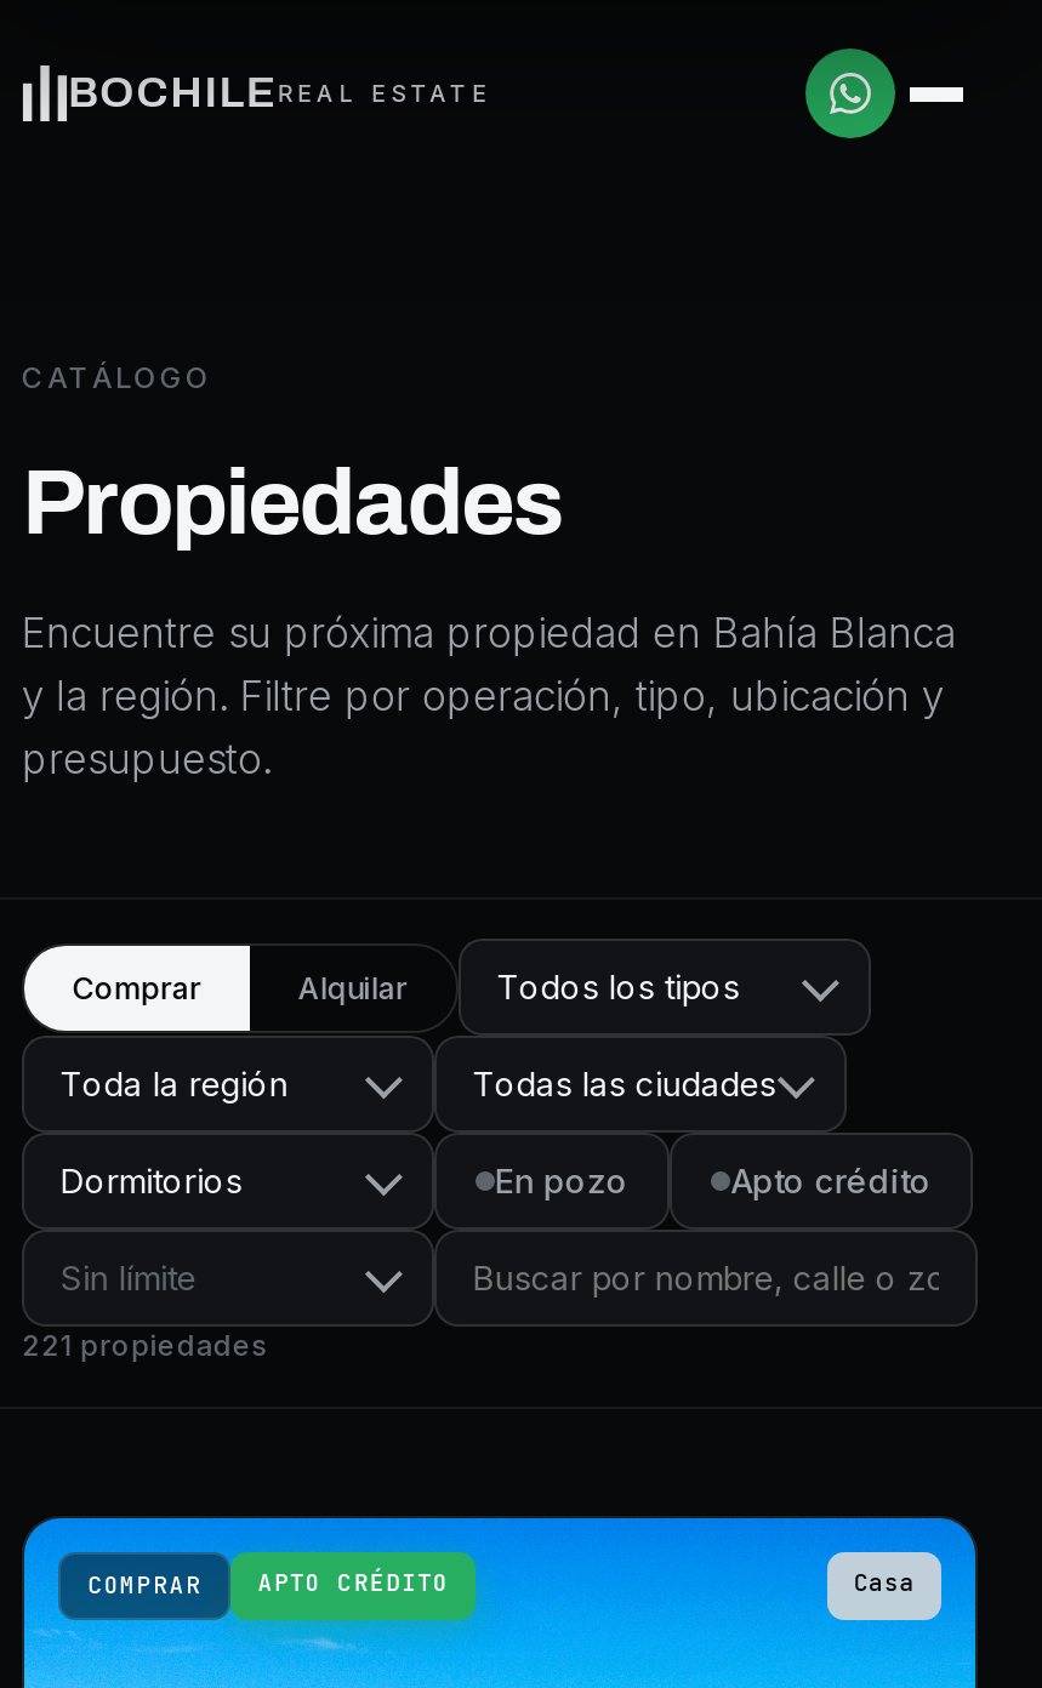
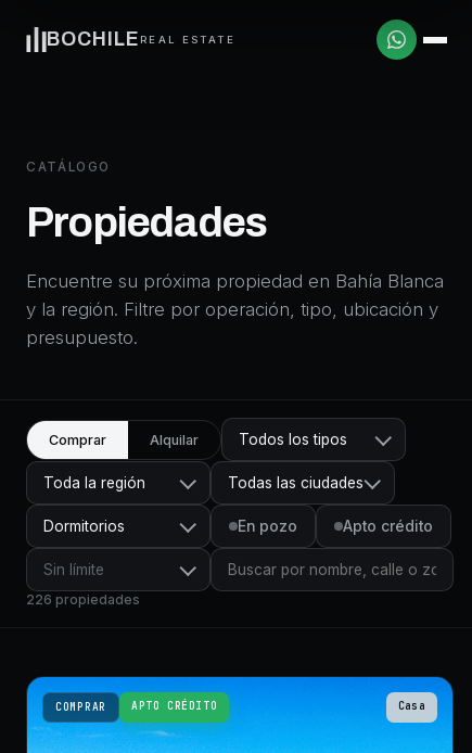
- 221 propiedades
+ 226 propiedades
